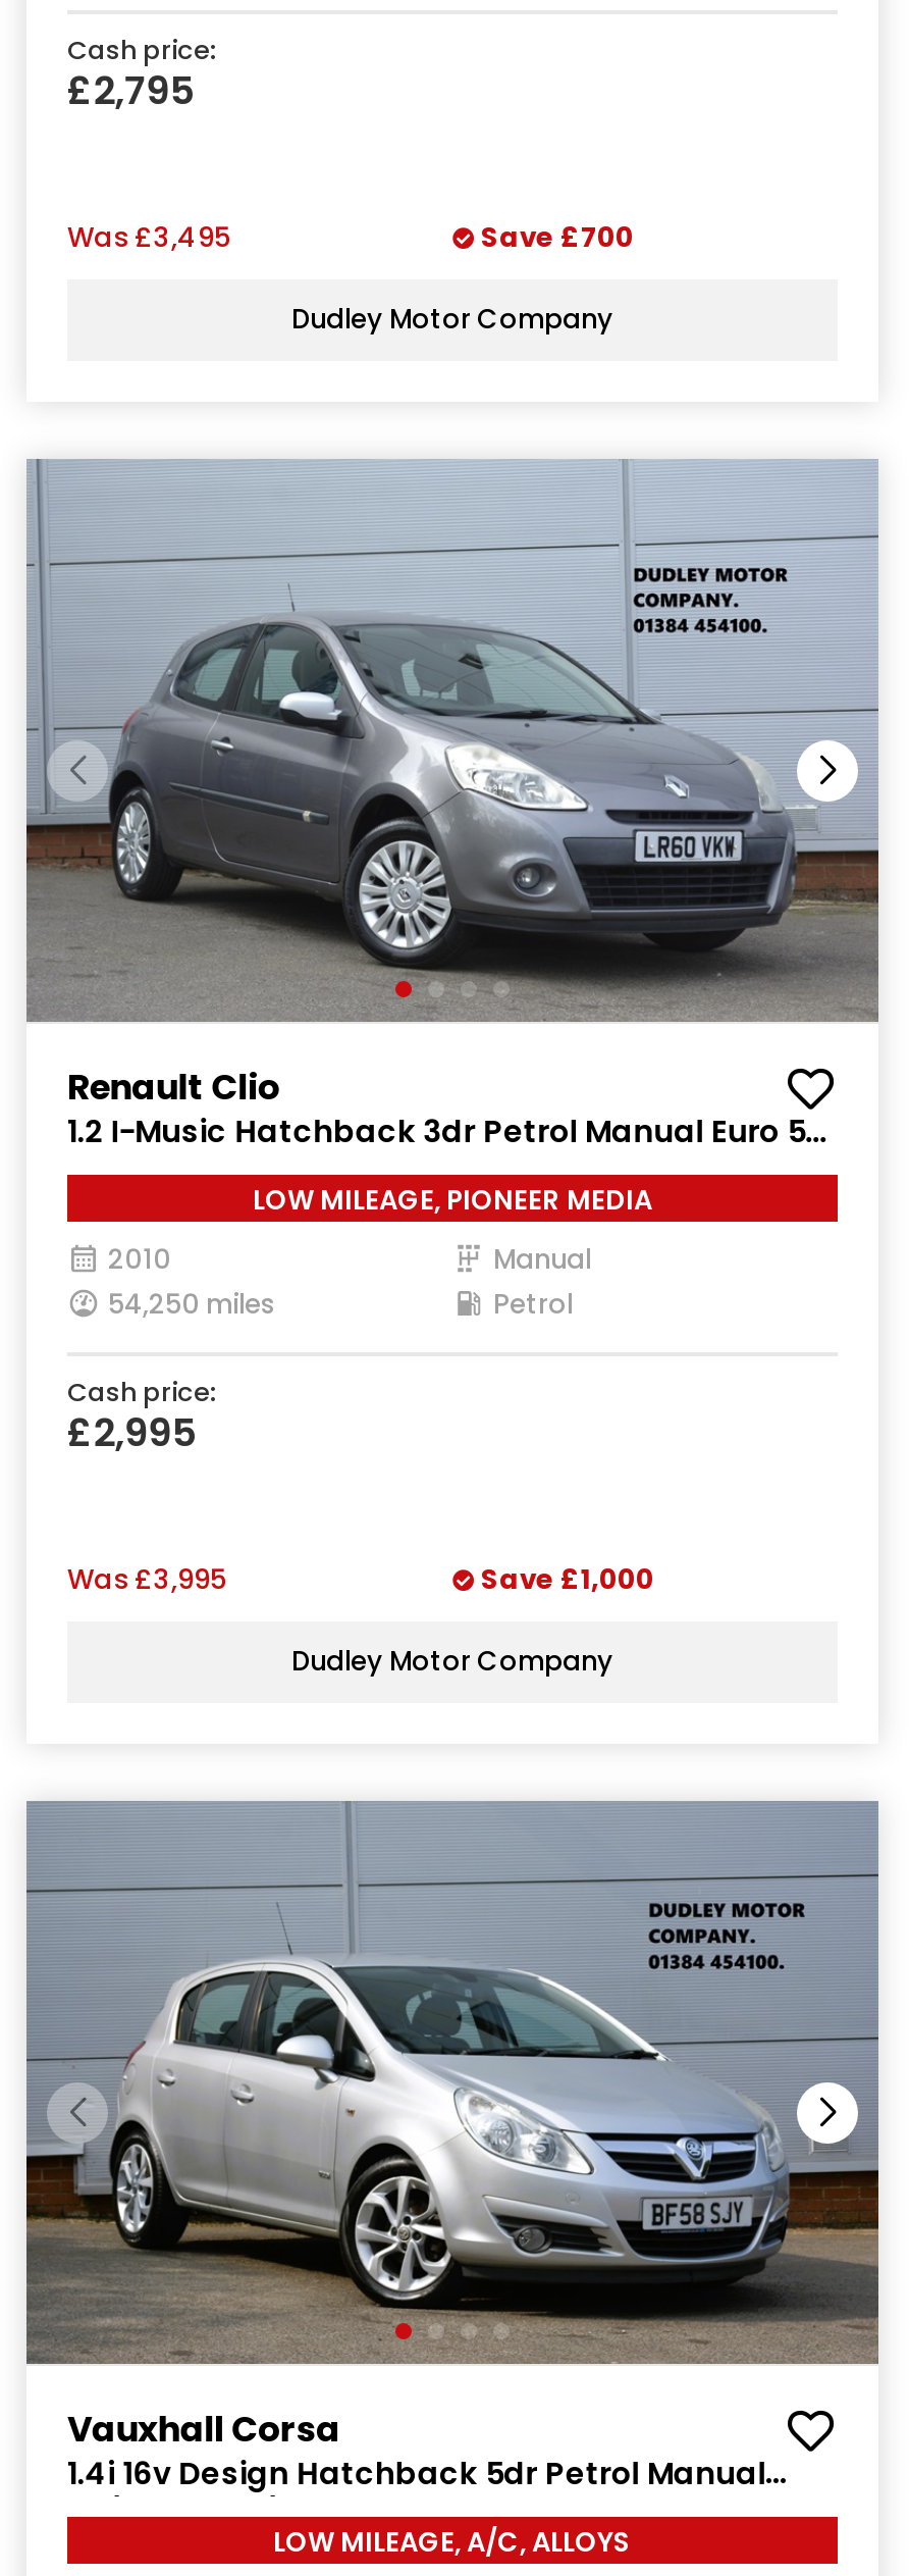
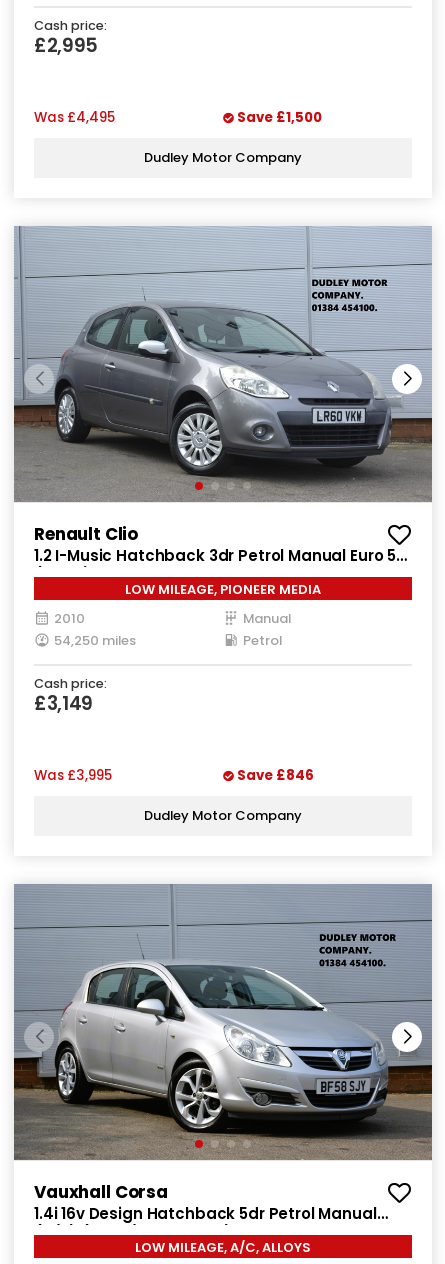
- £2,795
+ £2,995

- Was £3,495
+ Was £4,495

- Save £700
+ Save £1,500

- £2,995
+ £3,149

- Save £1,000
+ Save £846
